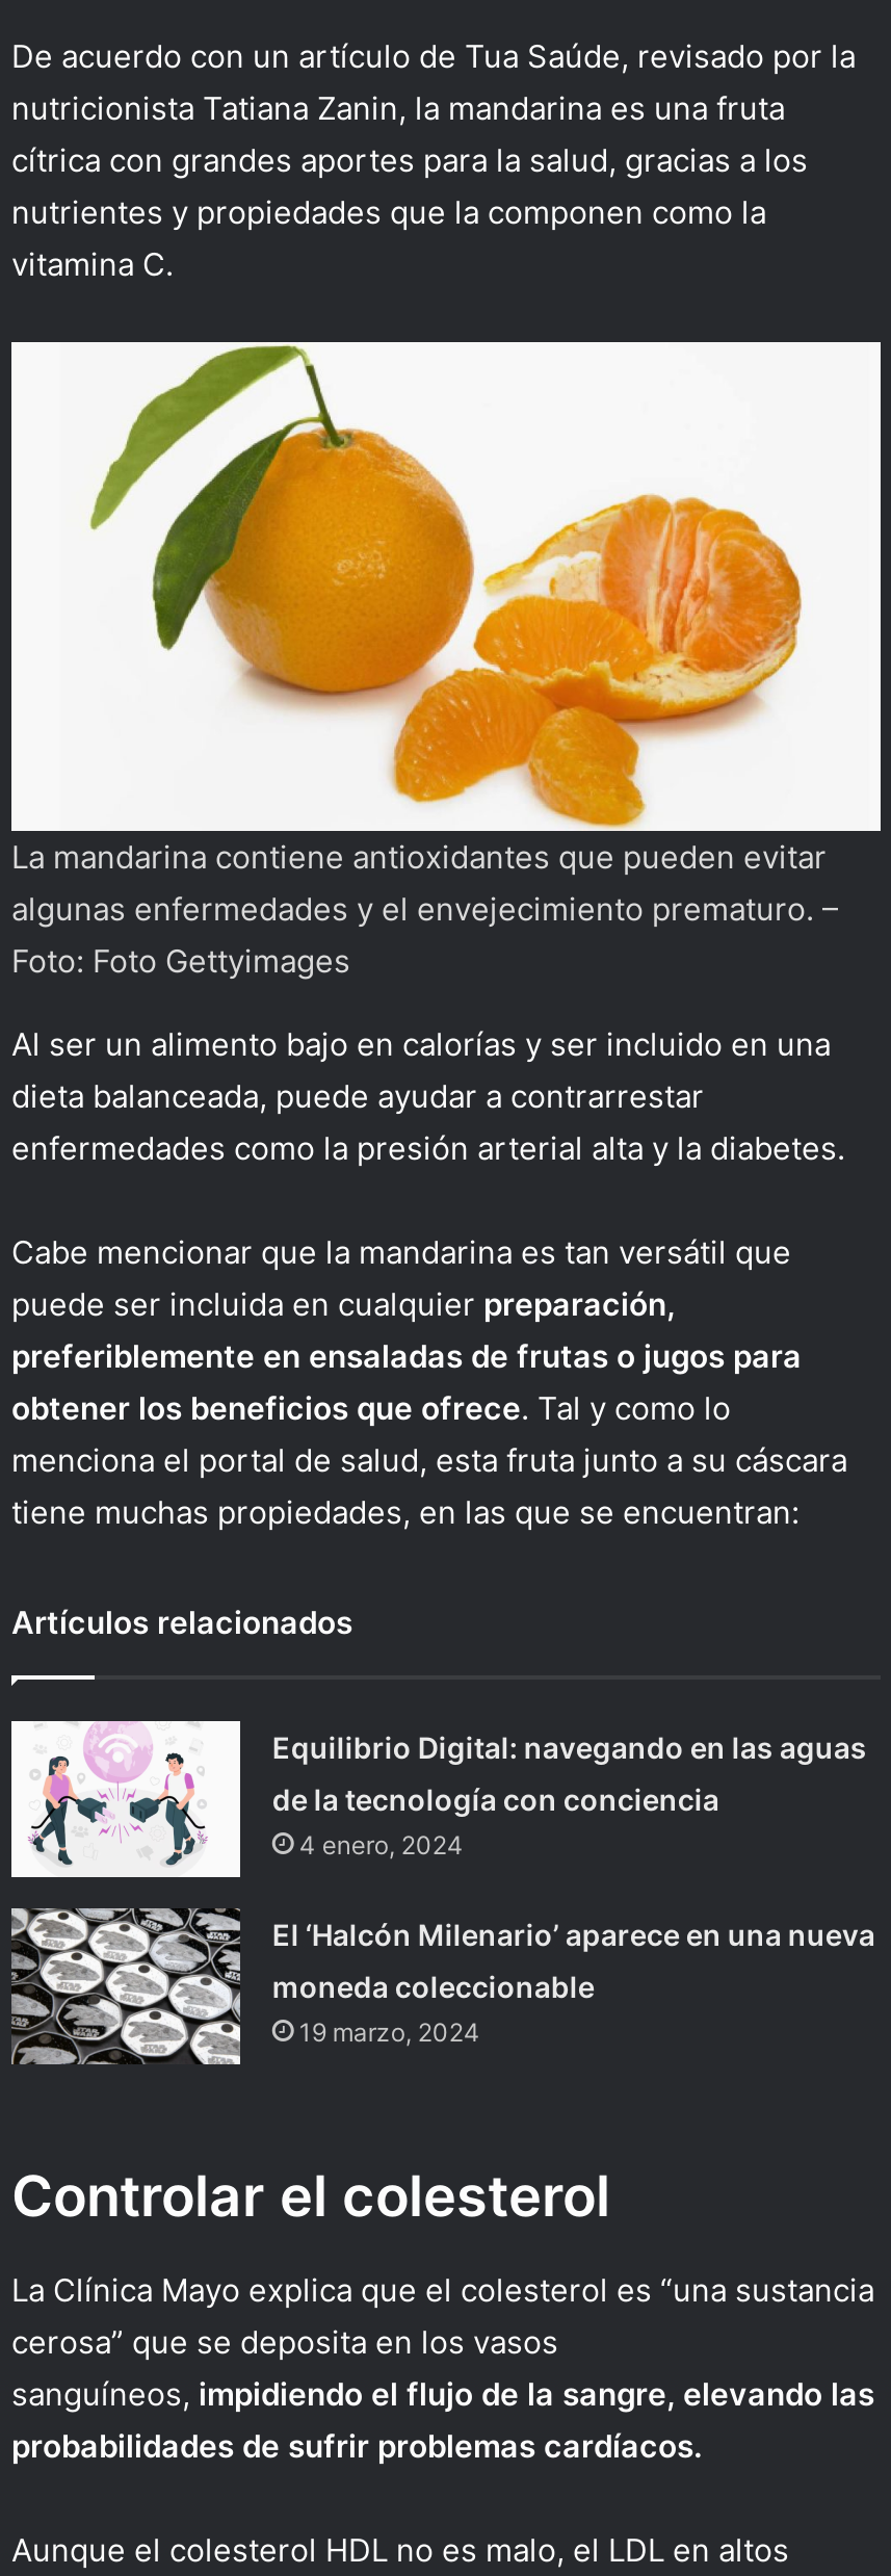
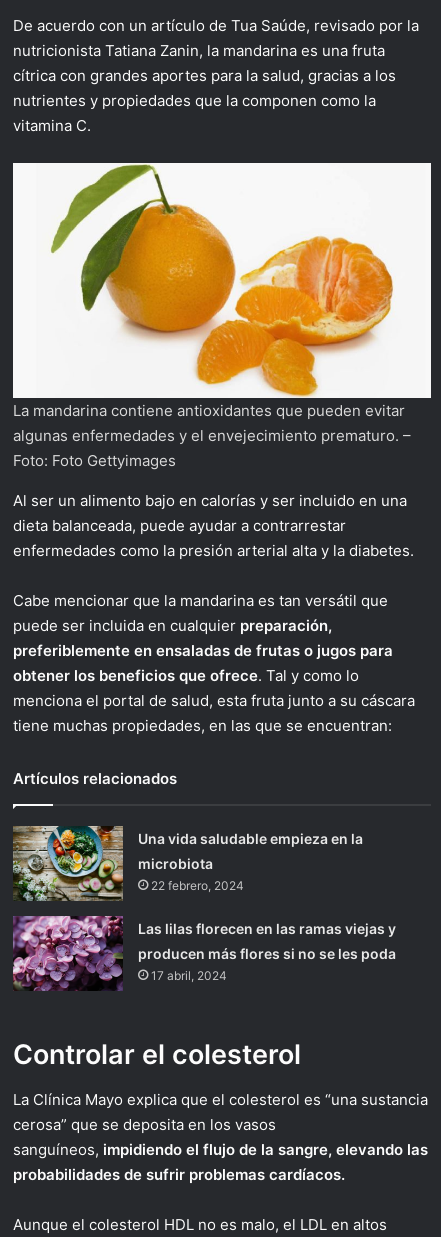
- [image]
- Equilibrio Digital: navegando en las aguas
+ [image]
+ Una vida saludable empieza en la

- de la tecnología con conciencia
- 4 enero, 2024
+ microbiota
+ 22 febrero, 2024

- [image]
- El ‘Halcón Milenario’ aparece en una nueva
+ [image]
+ Las lilas florecen en las ramas viejas y

- moneda coleccionable
- 19 marzo, 2024
+ producen más flores si no se les poda
+ 17 abril, 2024
